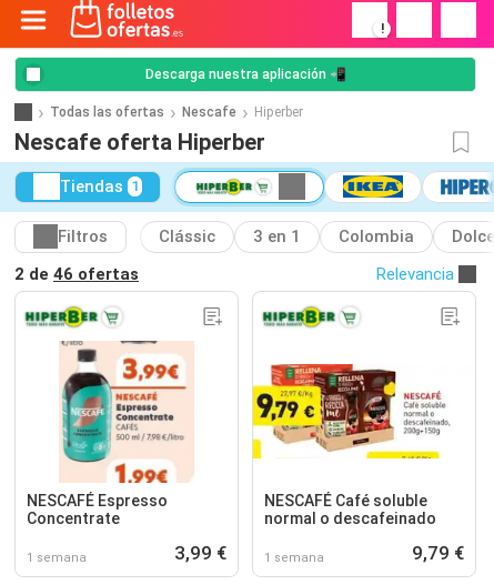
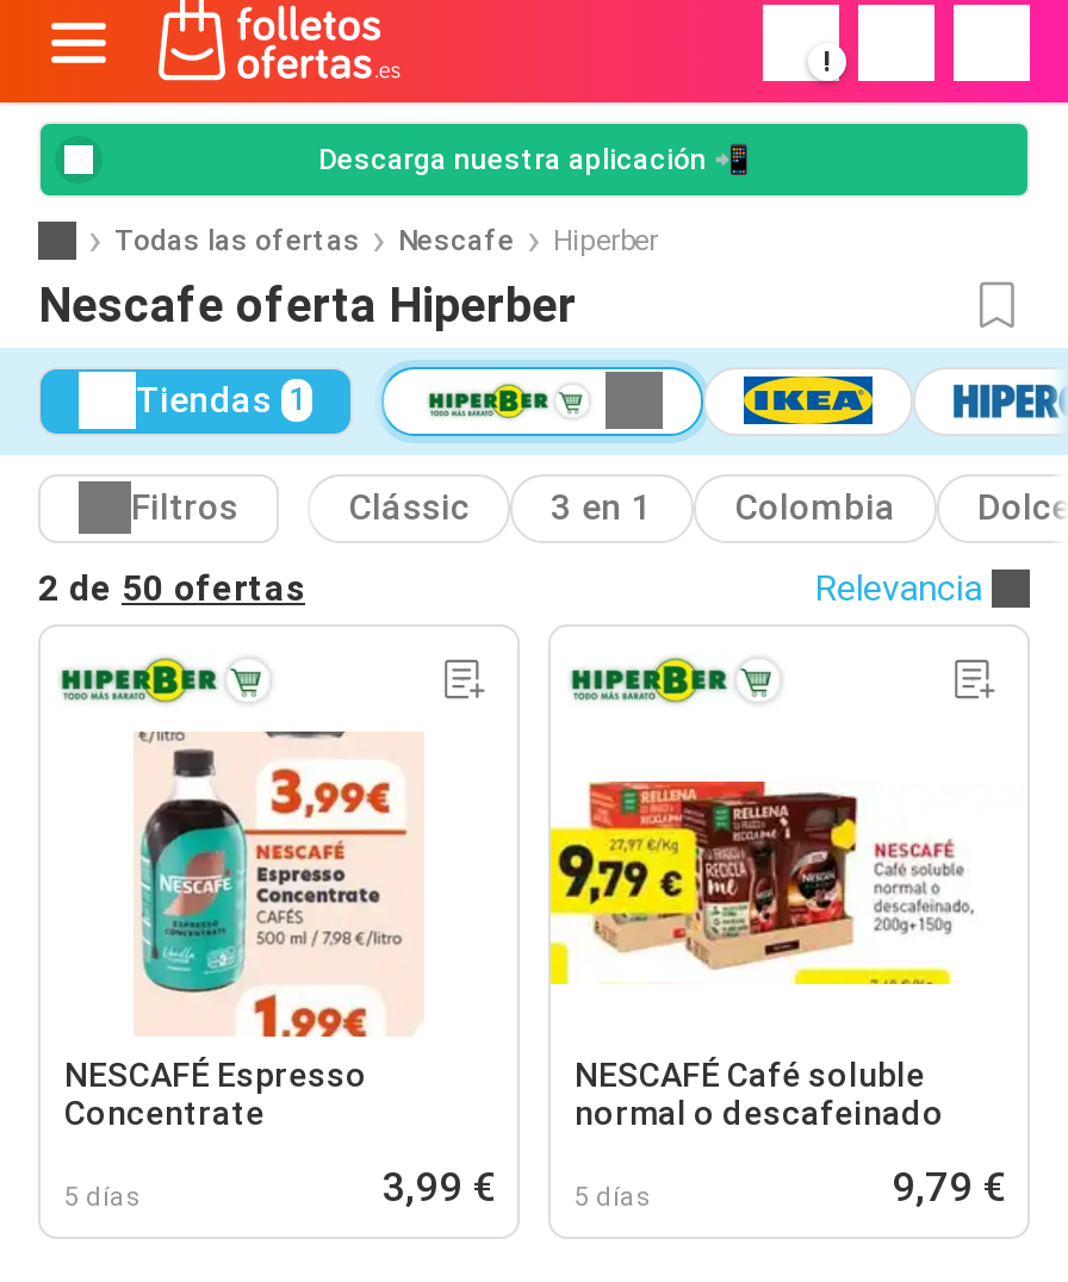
- 2 de 46 ofertas
+ 2 de 50 ofertas

- 1 semana
+ 5 días

- 1 semana
+ 5 días
